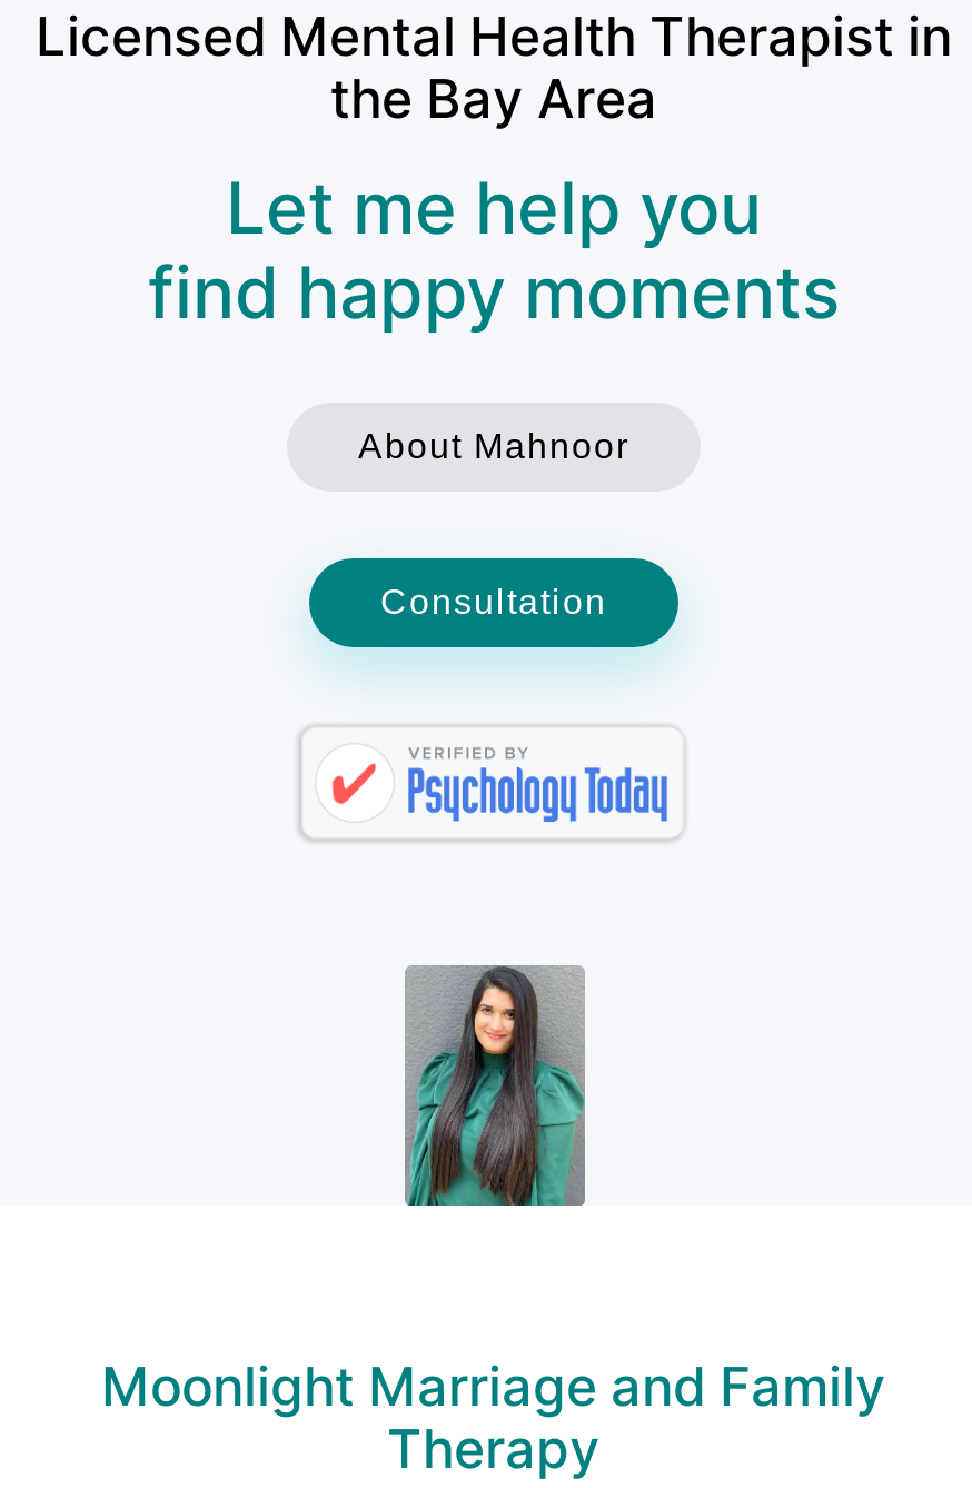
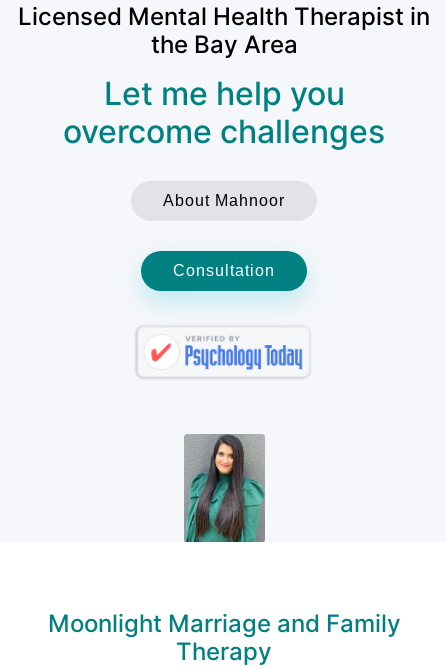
- find happy moments
+ overcome challenges
